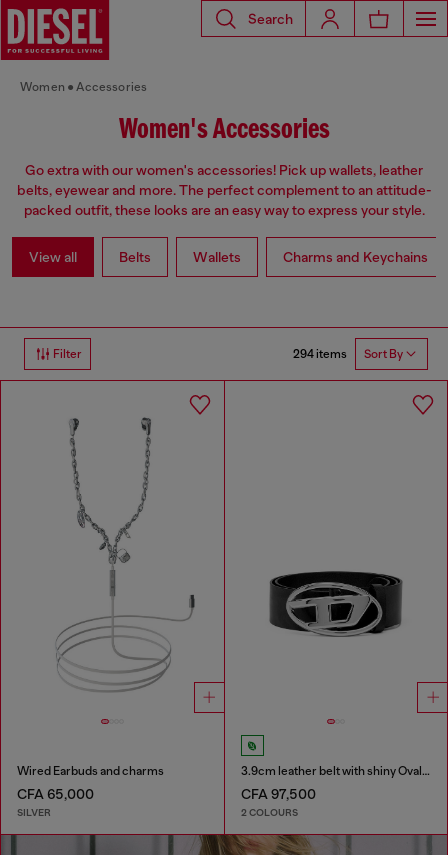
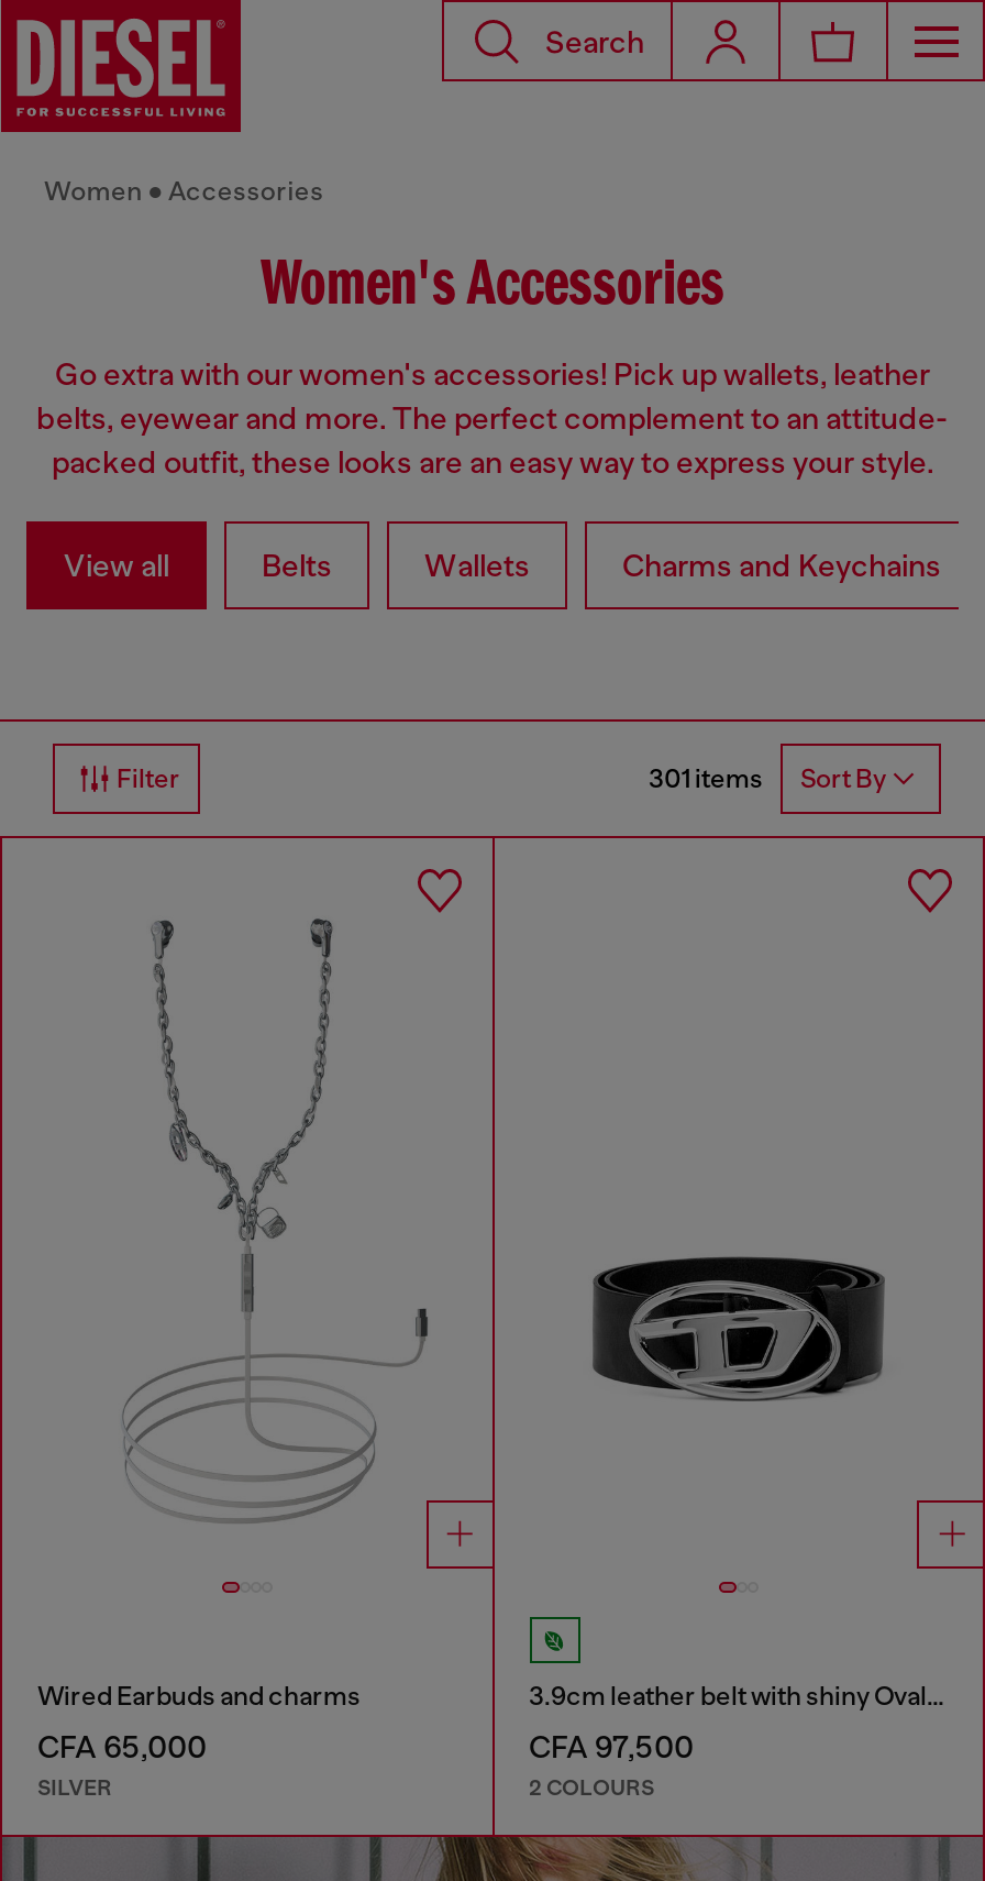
- 294 items Sort By
+ 301 items Sort By
